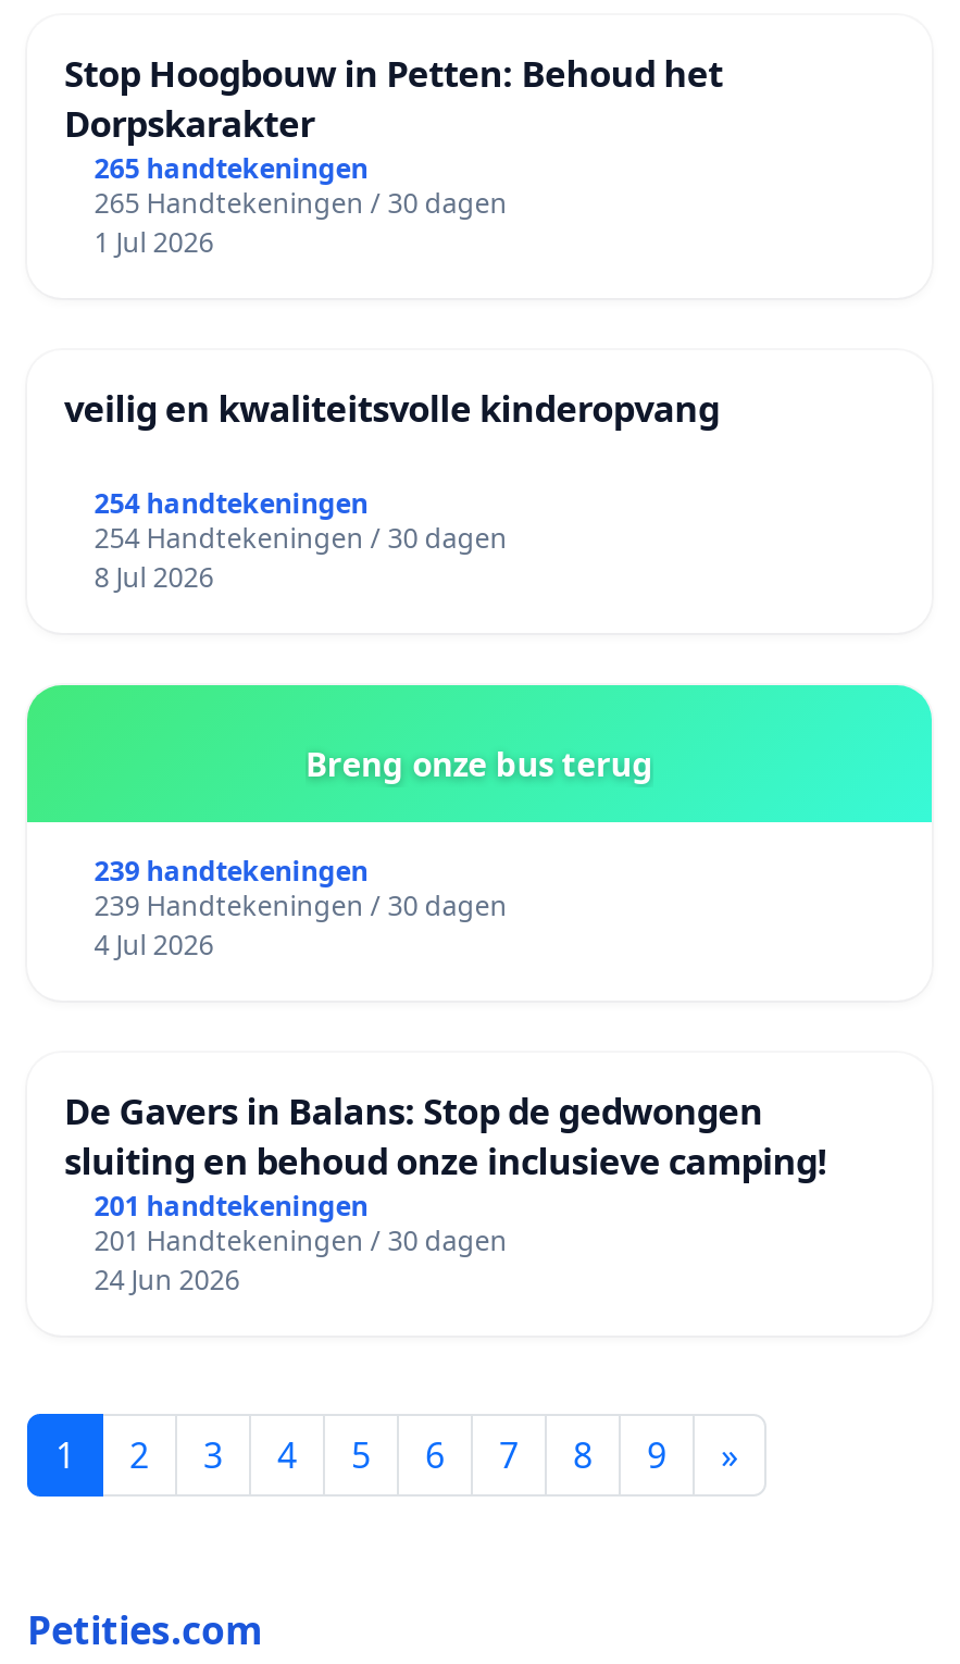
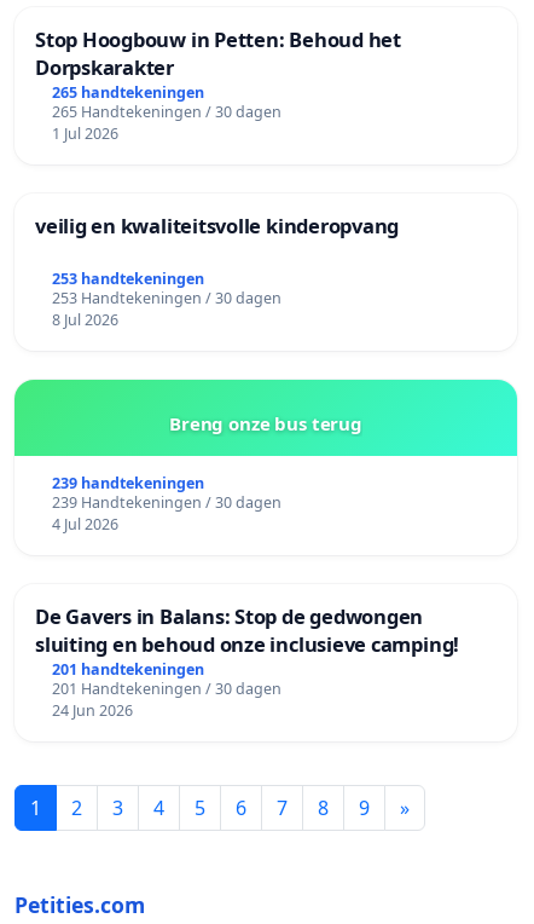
- 254 handtekeningen
+ 253 handtekeningen

- 254 Handtekeningen / 30 dagen
+ 253 Handtekeningen / 30 dagen
